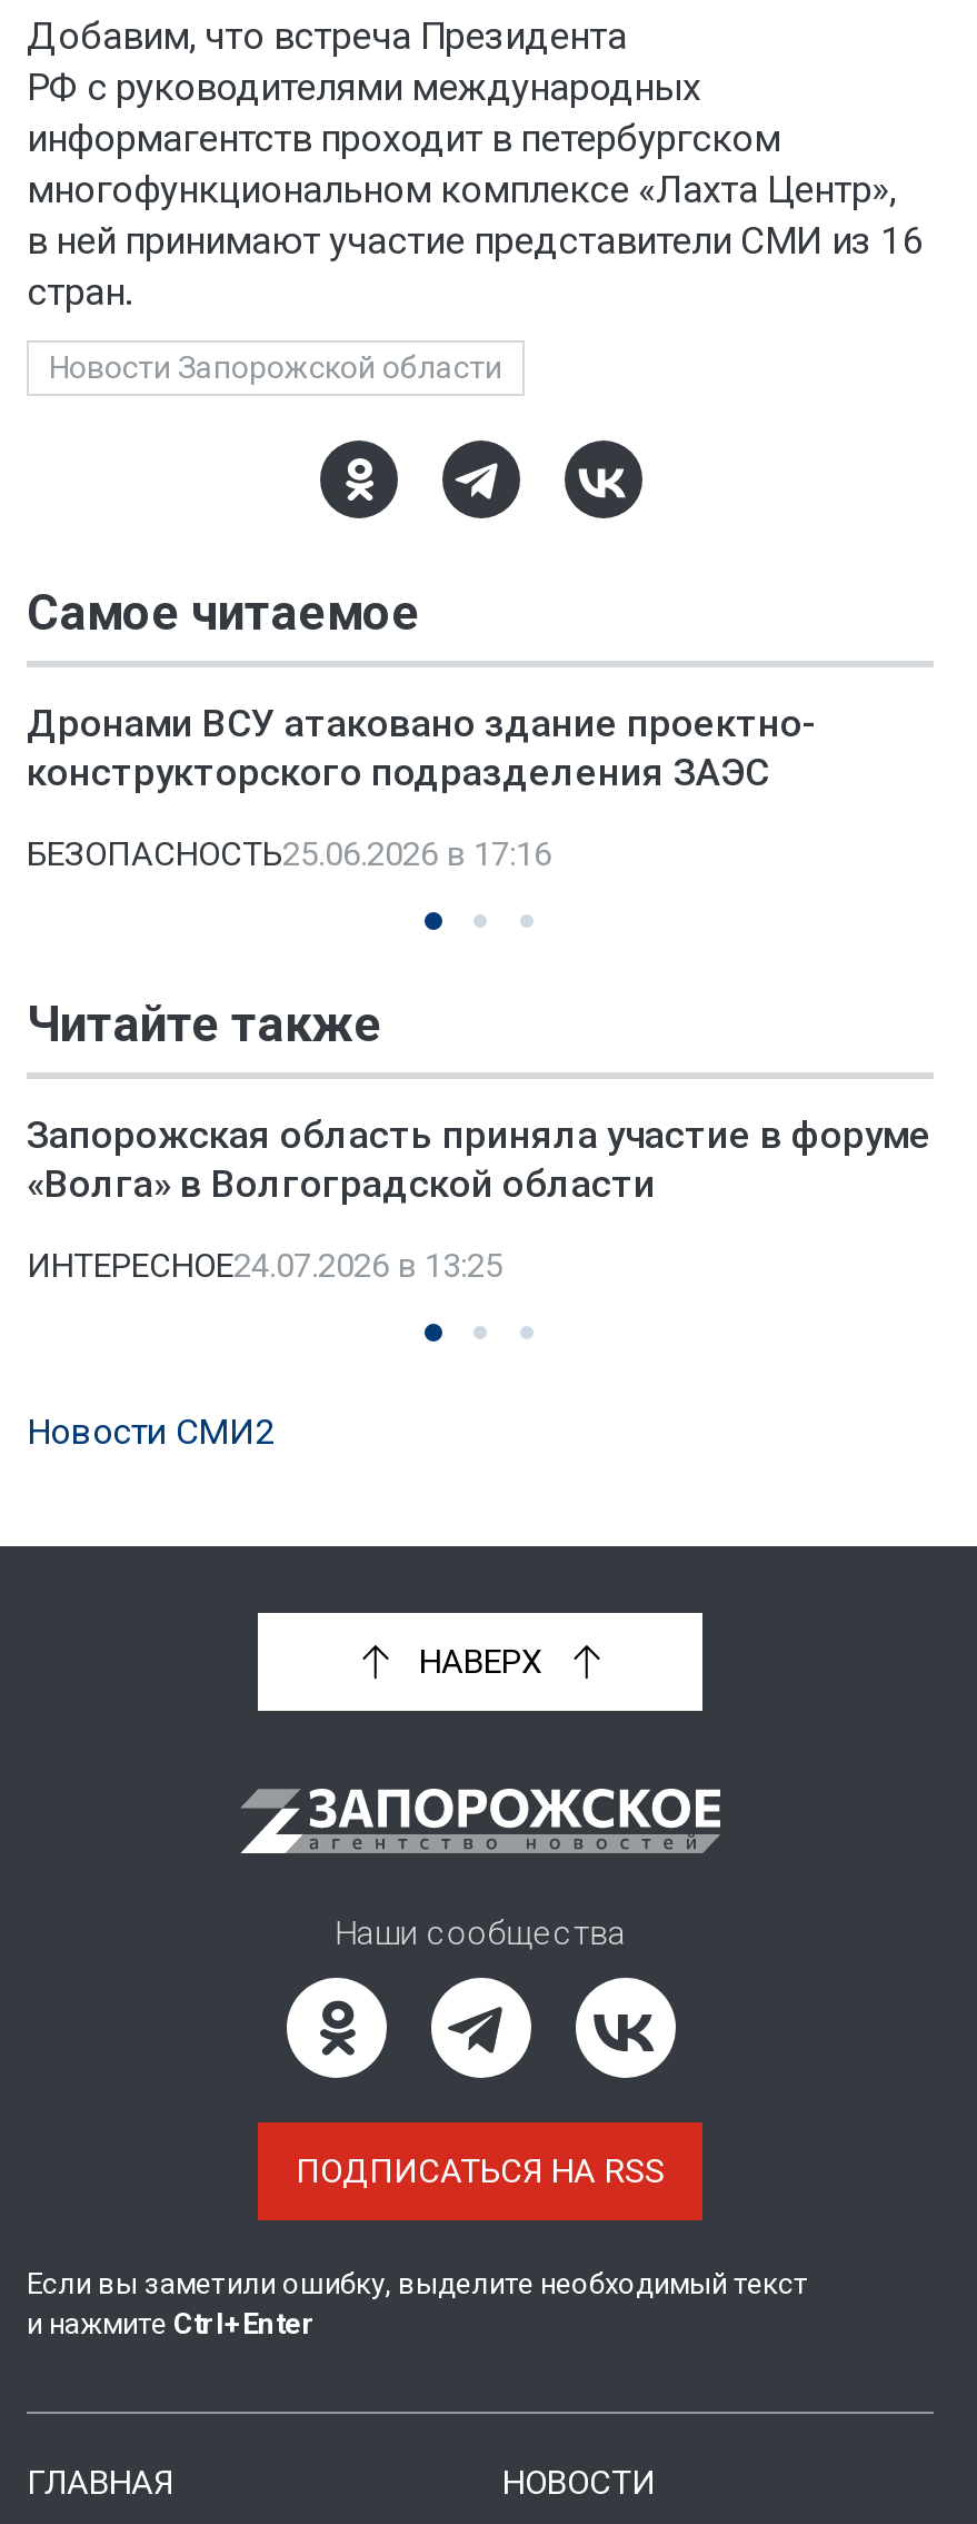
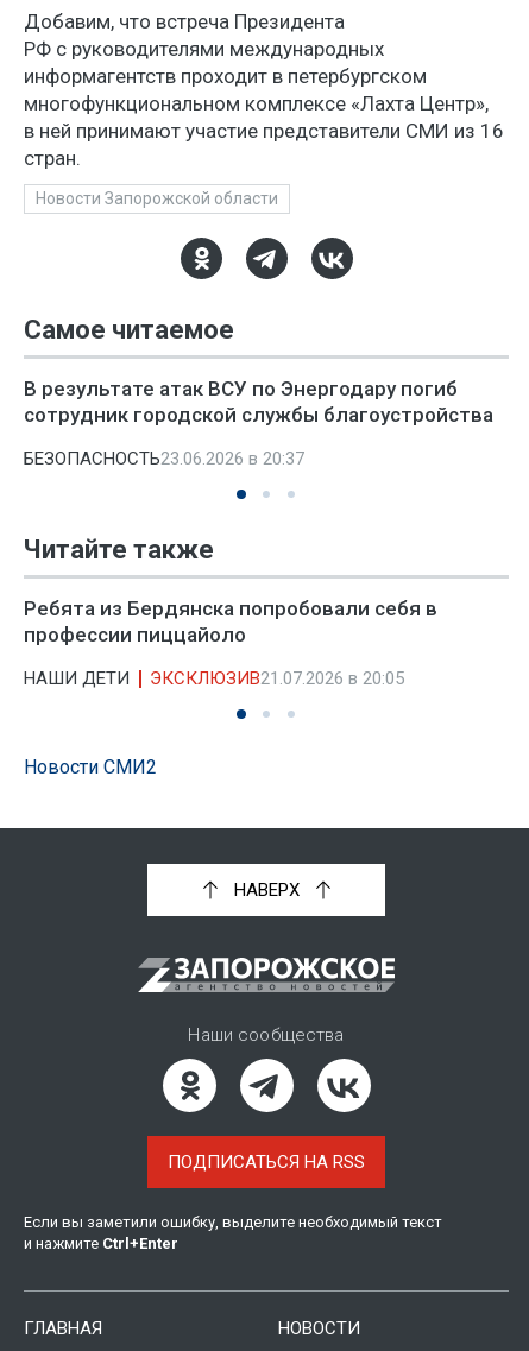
- Дронами ВСУ атаковано здание проектно-
- конструкторского подразделения ЗАЭС
+ В результате атак ВСУ по Энергодару погиб
+ сотрудник городской службы благоустройства

- БЕЗОПАСНОСТЬ25.06.2026 в 17:16
+ БЕЗОПАСНОСТЬ23.06.2026 в 20:37

- Запорожская область приняла участие в форуме
- «Волга» в Волгоградской области
+ Ребята из Бердянска попробовали себя в
+ профессии пиццайоло

- ИНТЕРЕСНОЕ24.07.2026 в 13:25
+ НАШИ ДЕТИ
+ ЭКСКЛЮЗИВ21.07.2026 в 20:05
